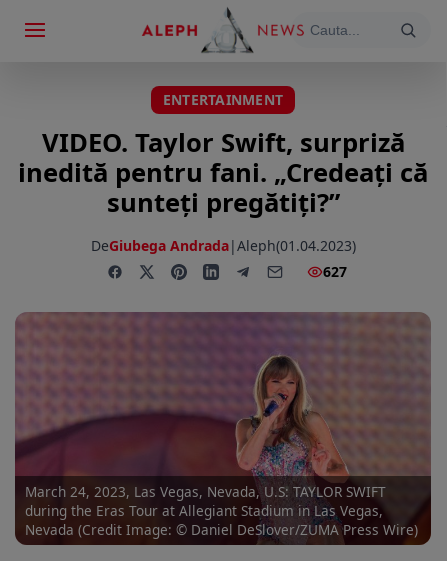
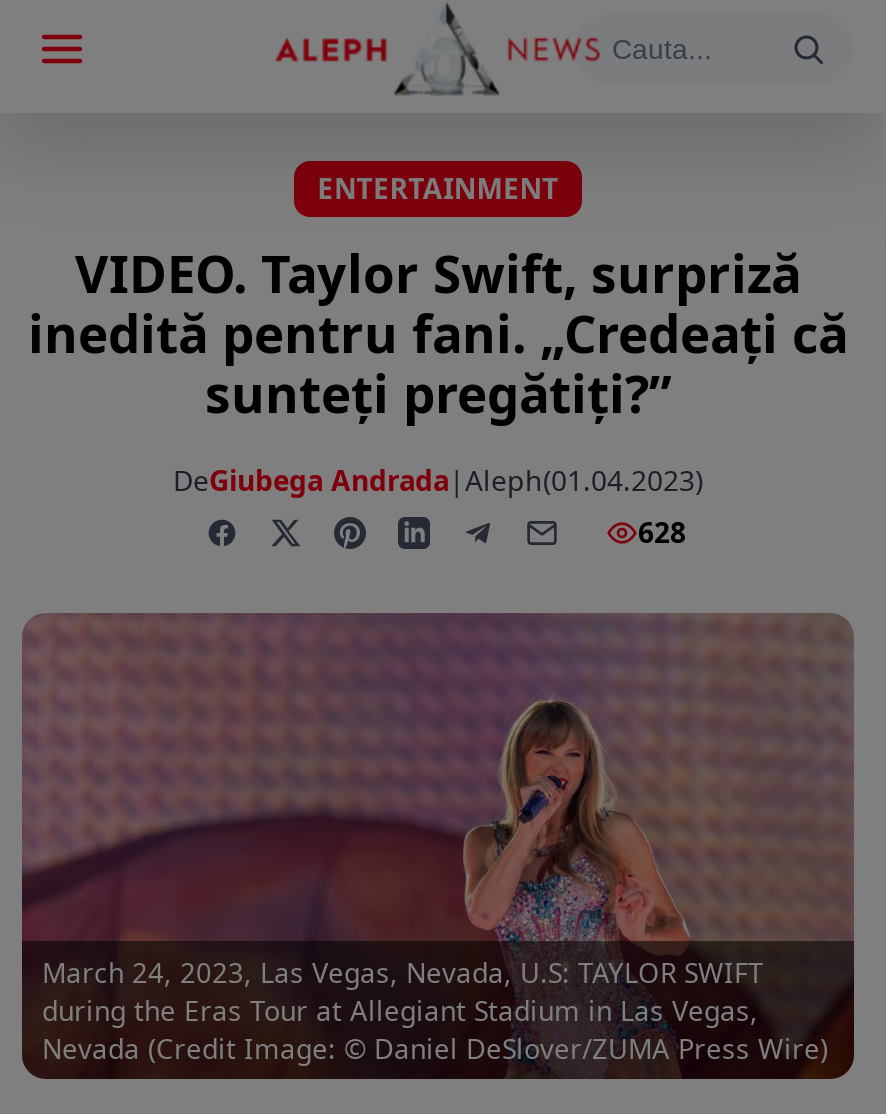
- 627
+ 628
